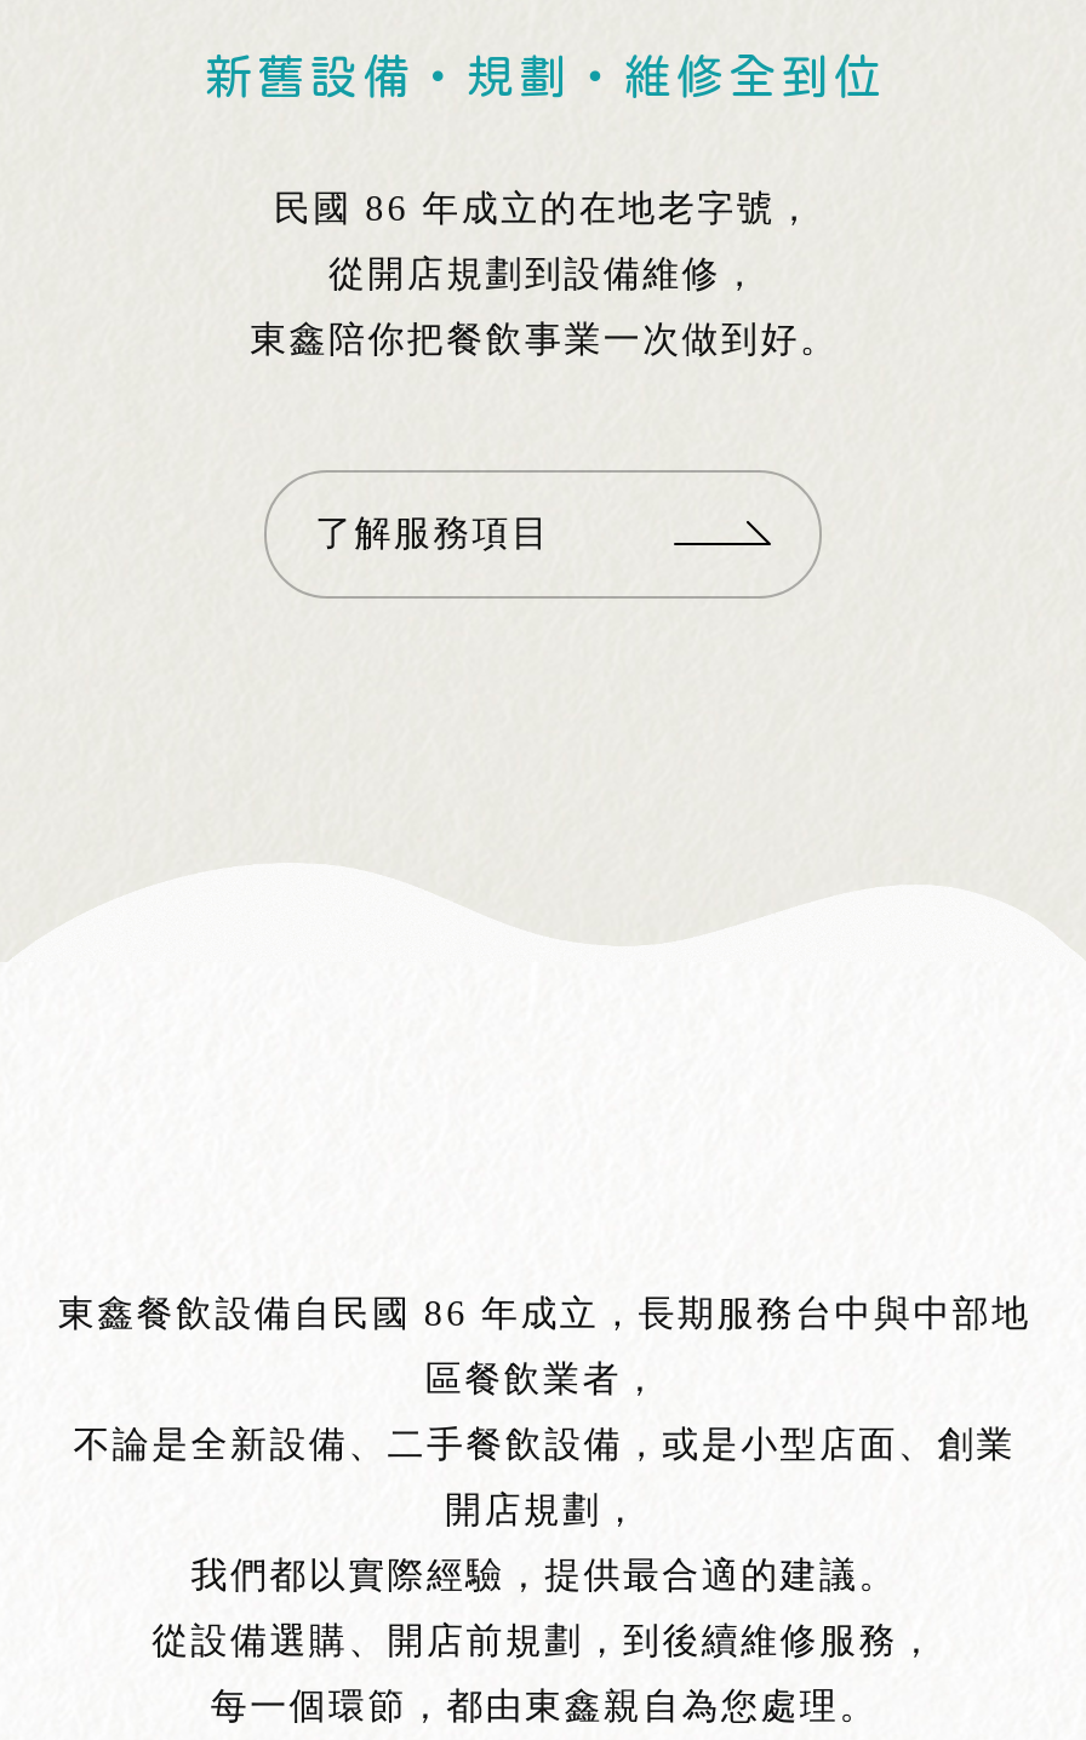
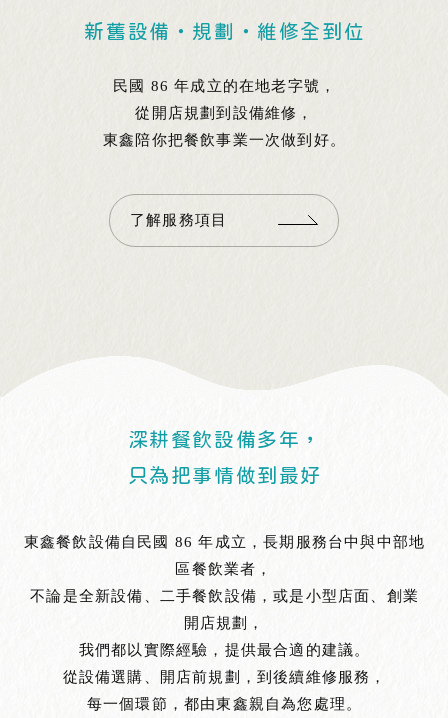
+ 深耕餐飲設備多年，
+ 只為把事情做到最好
